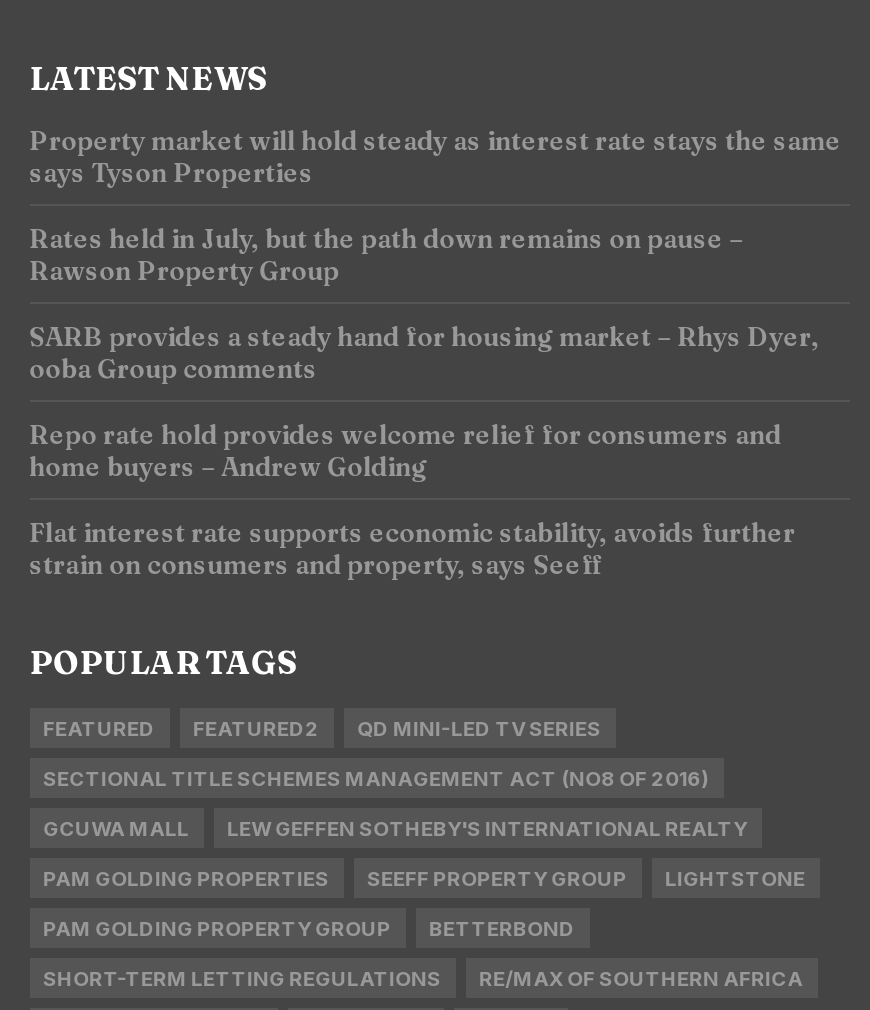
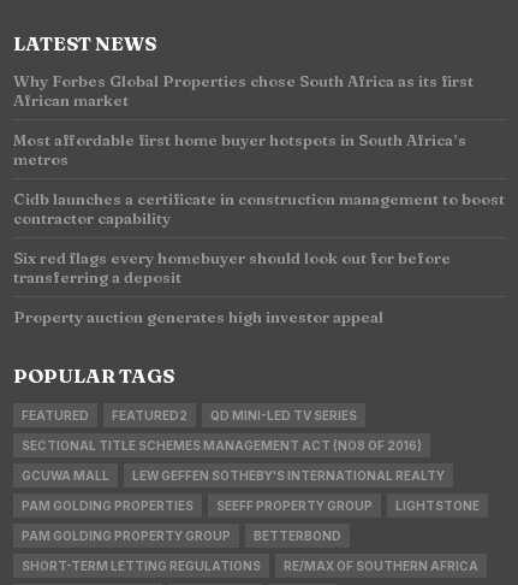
- Property market will hold steady as interest rate stays the same
- says Tyson Properties
+ Why Forbes Global Properties chose South Africa as its first
+ African market

- Rates held in July, but the path down remains on pause –
- Rawson Property Group
+ Most affordable first home buyer hotspots in South Africa’s
+ metros

- SARB provides a steady hand for housing market – Rhys Dyer,
- ooba Group comments
+ Cidb launches a certificate in construction management to boost
+ contractor capability

- Repo rate hold provides welcome relief for consumers and
- home buyers – Andrew Golding
+ Six red flags every homebuyer should look out for before
+ transferring a deposit

- Flat interest rate supports economic stability, avoids further
- strain on consumers and property, says Seeff
+ Property auction generates high investor appeal
